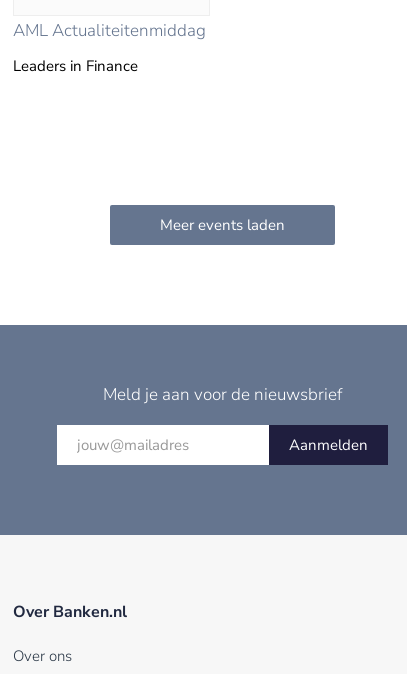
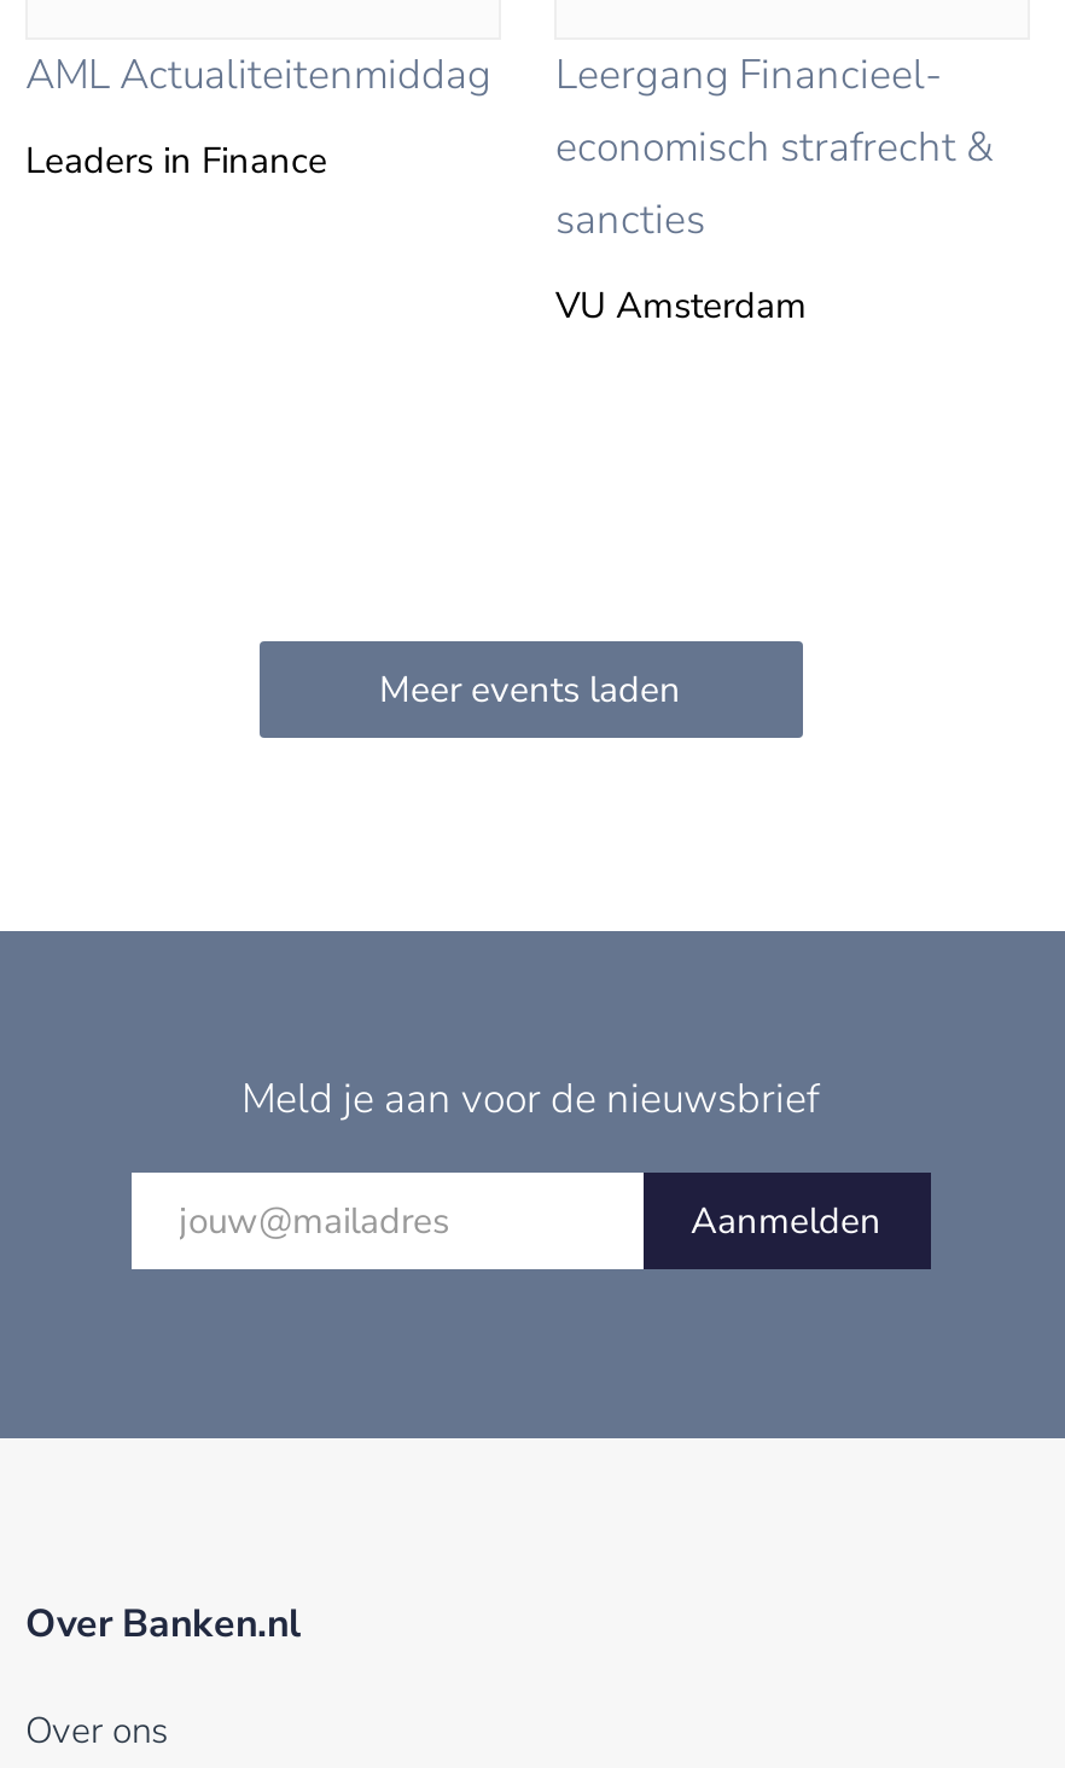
+ Leergang Financieel-
+ economisch strafrecht &
+ sancties
+ VU Amsterdam
